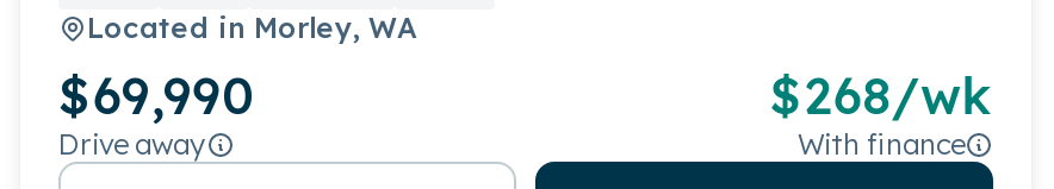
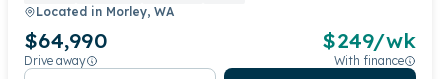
- $69,990
+ $64,990

- $268/wk
+ $249/wk
